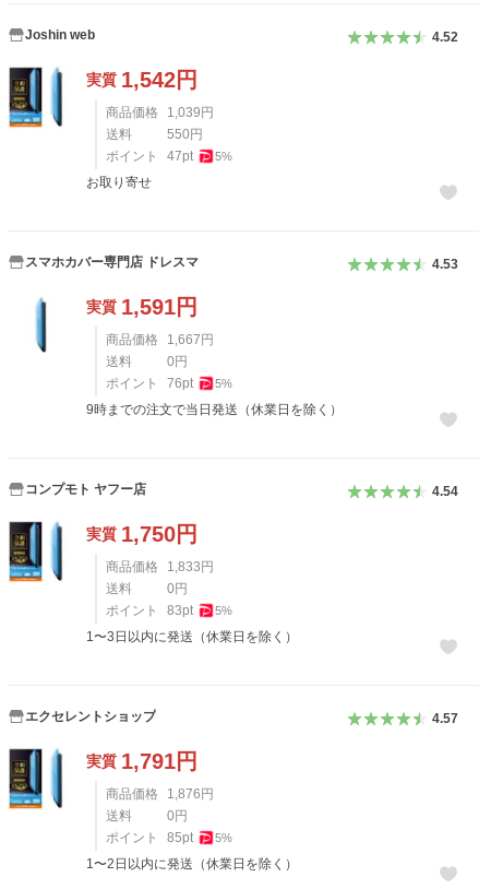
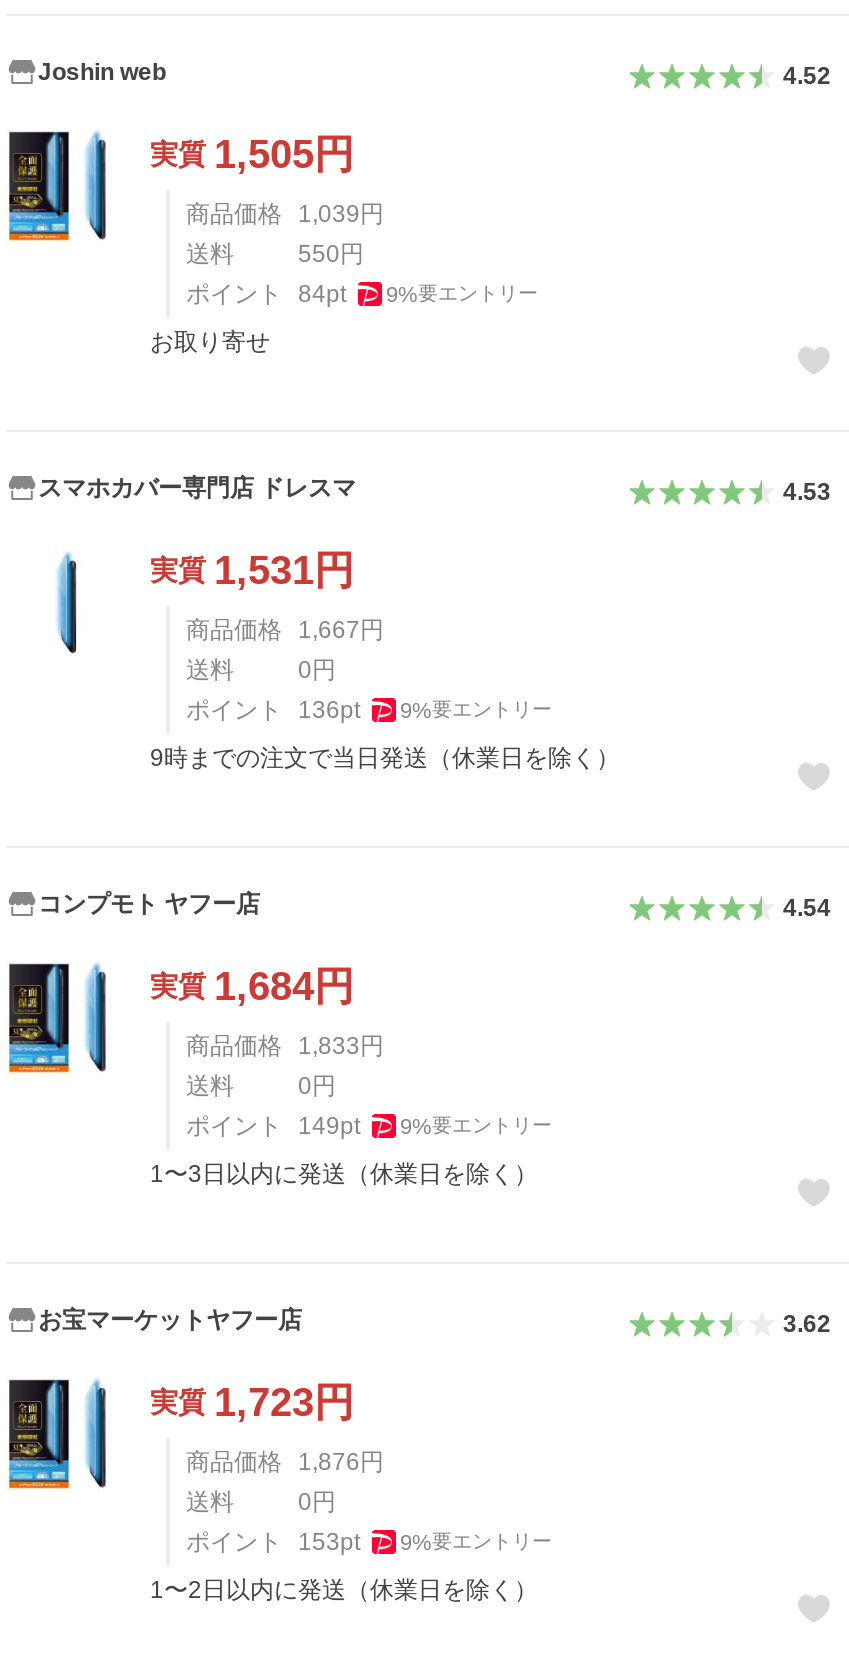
- 実質1,542円
+ 実質1,505円

- ポイント 47pt
- 5%
+ ポイント 84pt
+ 9%要エントリー

- 実質1,591円
+ 実質1,531円

- ポイント 76pt
- 5%
+ ポイント 136pt
+ 9%要エントリー

- 実質1,750円
+ 実質1,684円

- ポイント 83pt
- 5%
+ ポイント 149pt
+ 9%要エントリー

- エクセレントショップ
- 4.57
+ お宝マーケットヤフー店
+ 3.62

- 実質1,791円
+ 実質1,723円

- ポイント 85pt
- 5%
+ ポイント 153pt
+ 9%要エントリー
